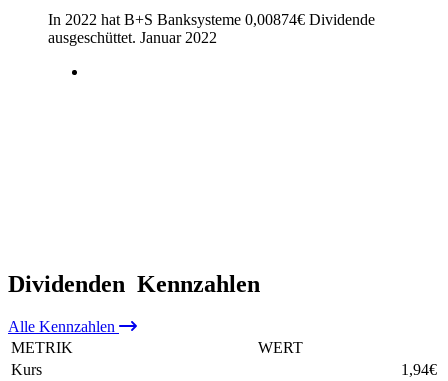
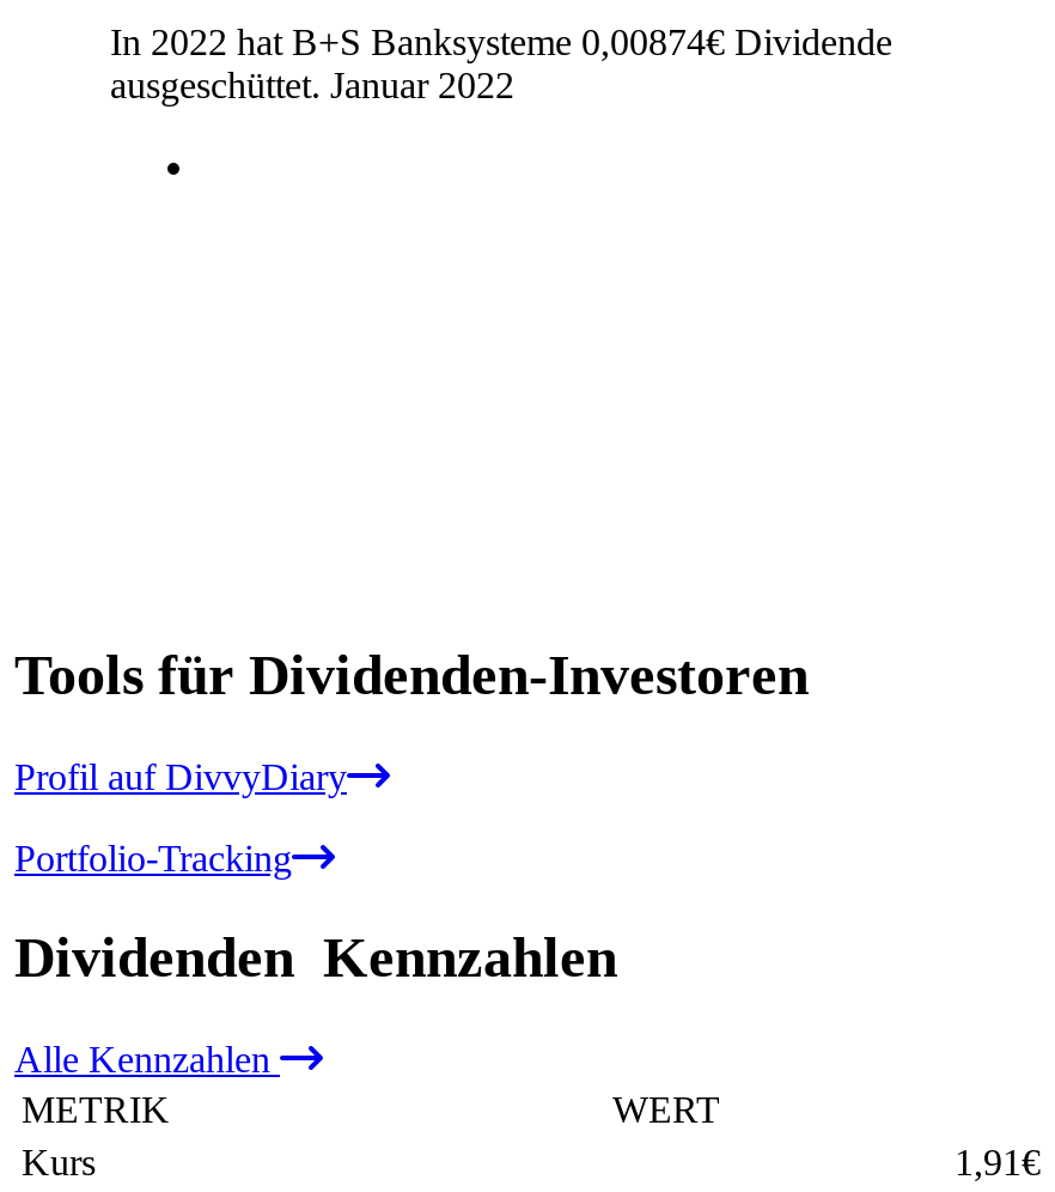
+ Tools für Dividenden-Investoren
+ Profil auf DivvyDiary
+ Portfolio-Tracking

- 1,94 €
+ 1,91 €
